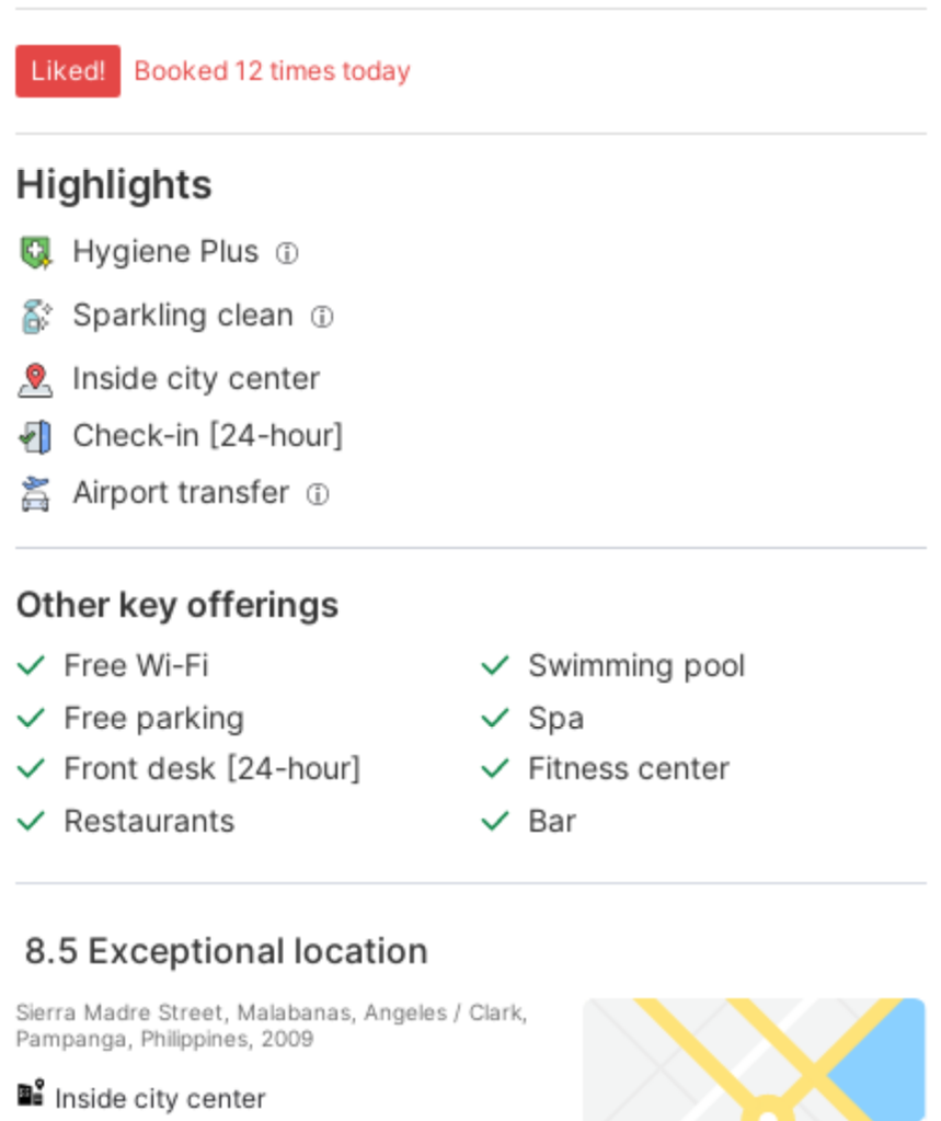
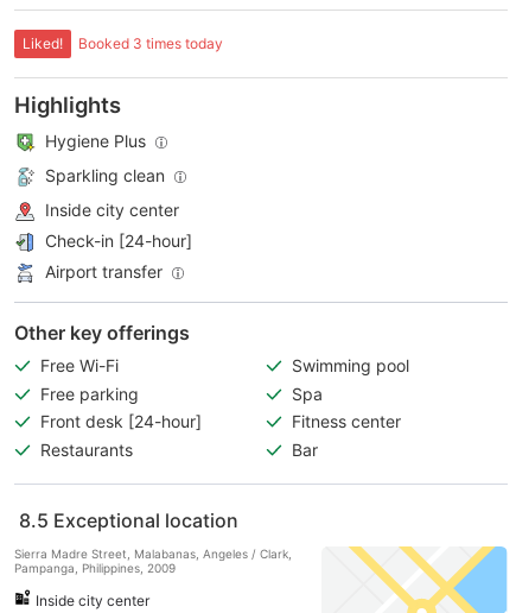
- Booked 12 times today
+ Booked 3 times today
